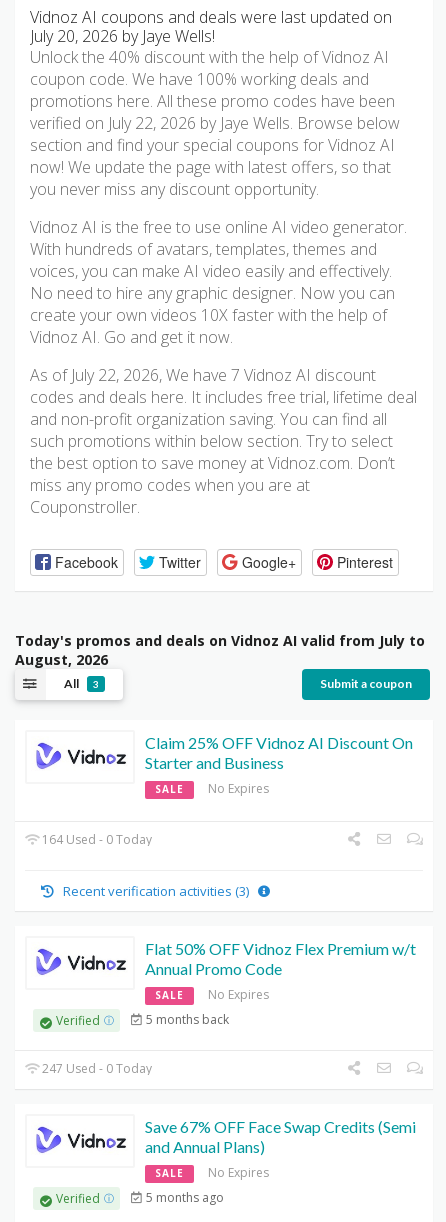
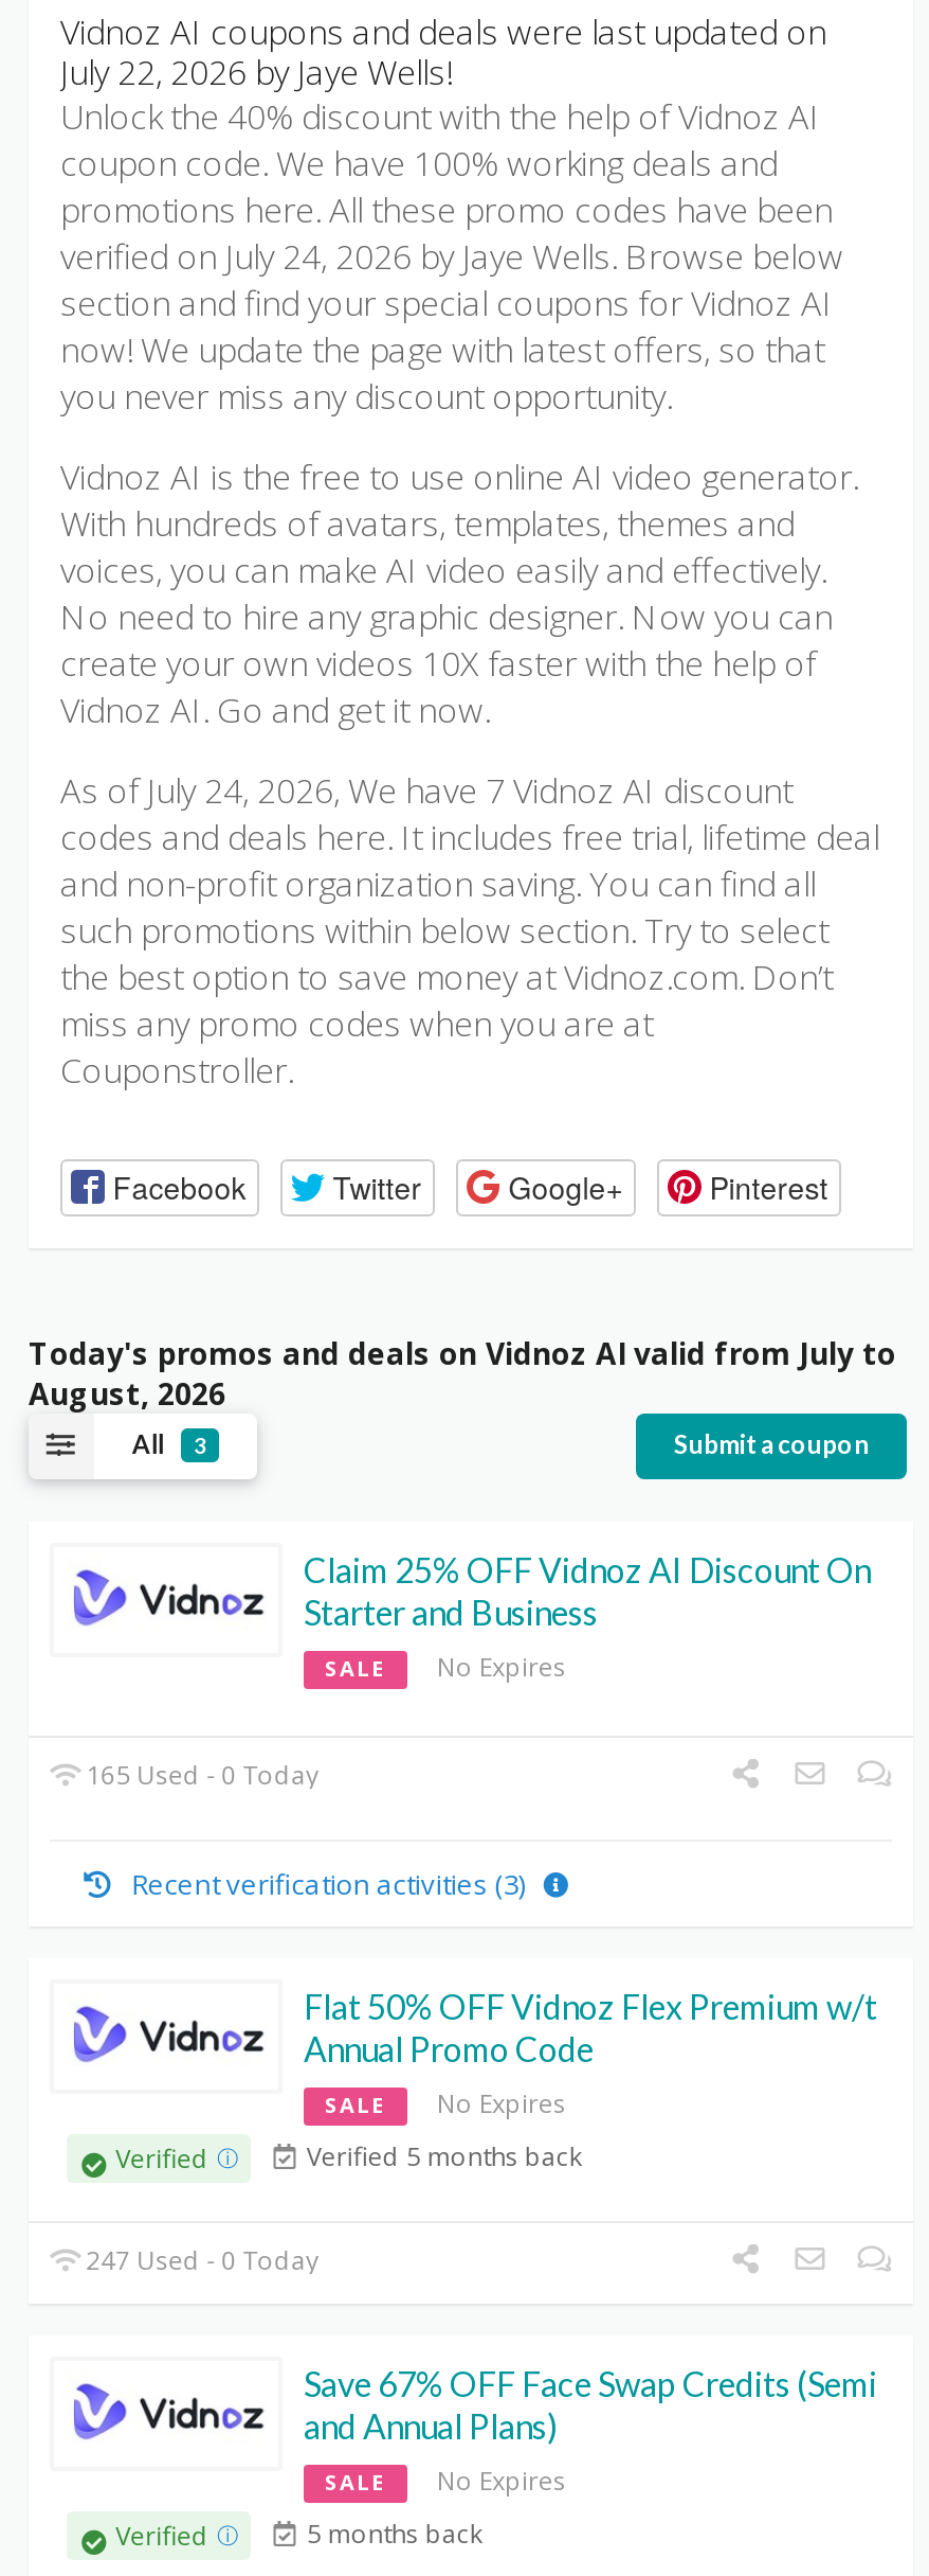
- July 20, 2026 by Jaye Wells!
+ July 22, 2026 by Jaye Wells!

- verified on July 22, 2026 by Jaye Wells. Browse below
+ verified on July 24, 2026 by Jaye Wells. Browse below

- As of July 22, 2026, We have 7 Vidnoz AI discount
+ As of July 24, 2026, We have 7 Vidnoz AI discount

- 164 Used - 0 Today
+ 165 Used - 0 Today

- 5 months back
+ Verified 5 months back

- 5 months ago
+ 5 months back
